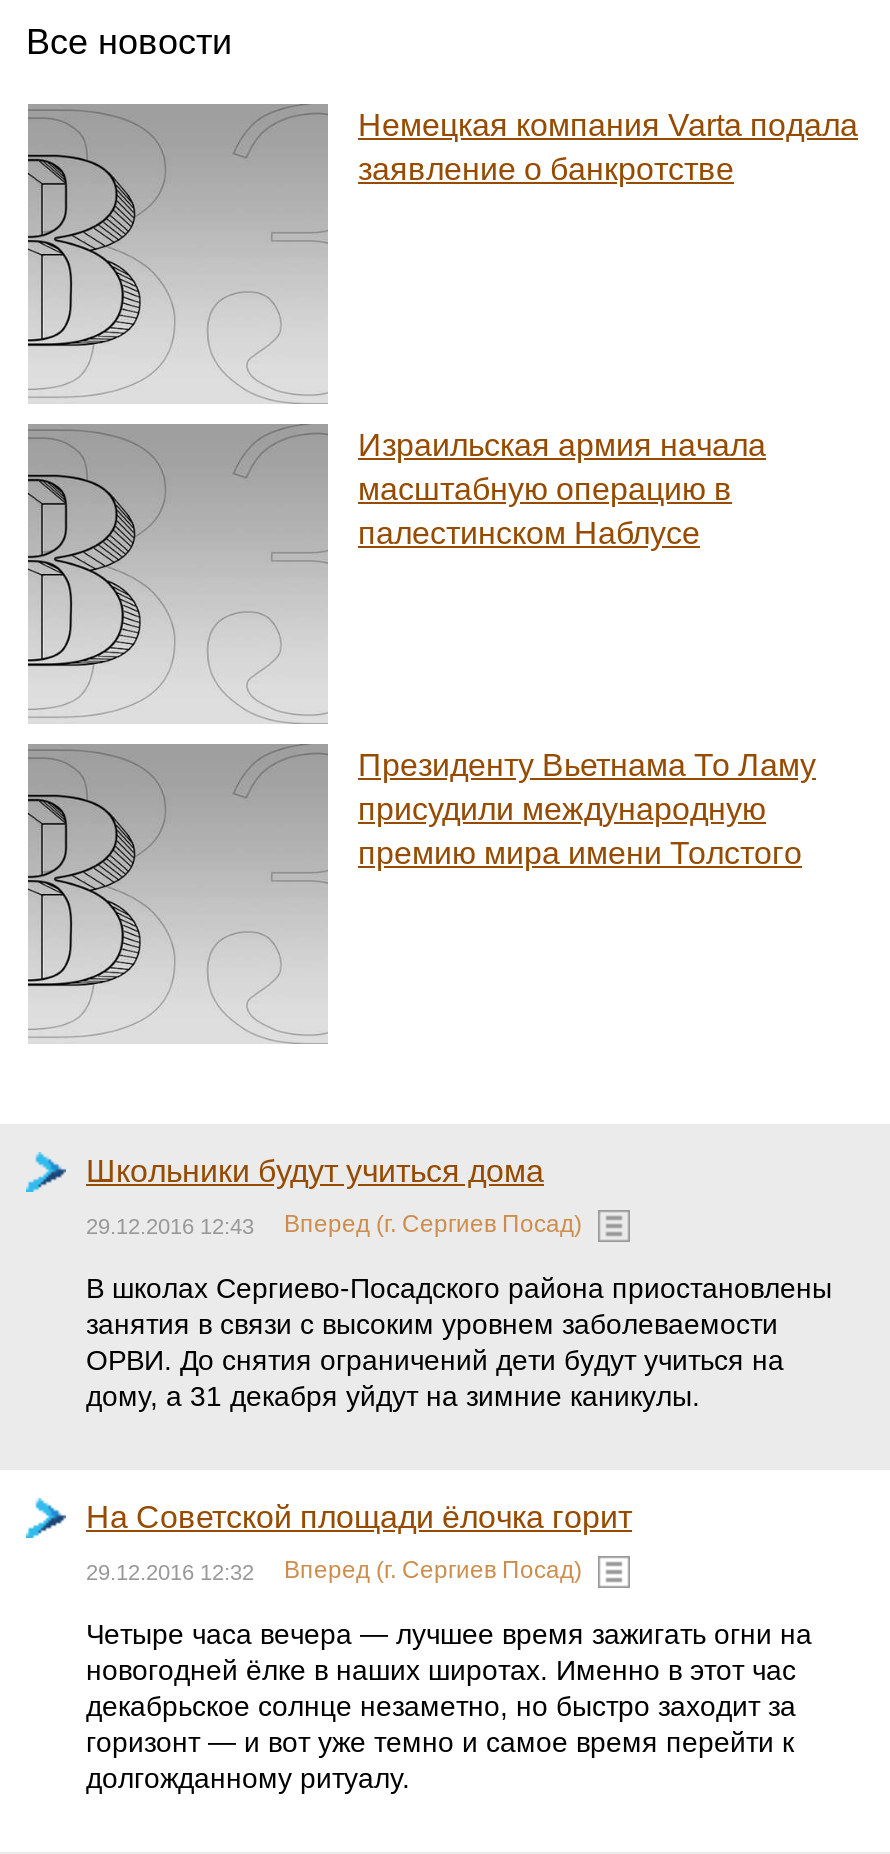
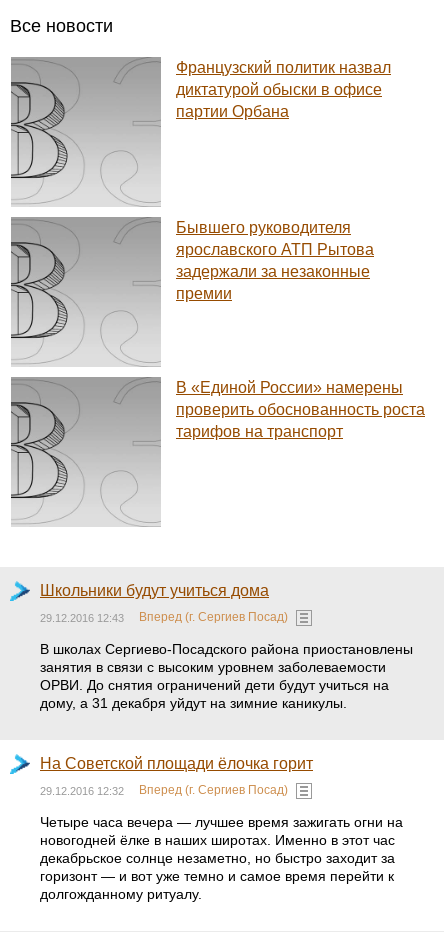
- Немецкая компания Varta подала
- заявление о банкротстве
+ Французский политик назвал
+ диктатурой обыски в офисе
+ партии Орбана

- Израильская армия начала
- масштабную операцию в
- палестинском Наблусе
+ Бывшего руководителя
+ ярославского АТП Рытова
+ задержали за незаконные
+ премии

- Президенту Вьетнама То Ламу
- присудили международную
- премию мира имени Толстого
+ В «Единой России» намерены
+ проверить обоснованность роста
+ тарифов на транспорт
